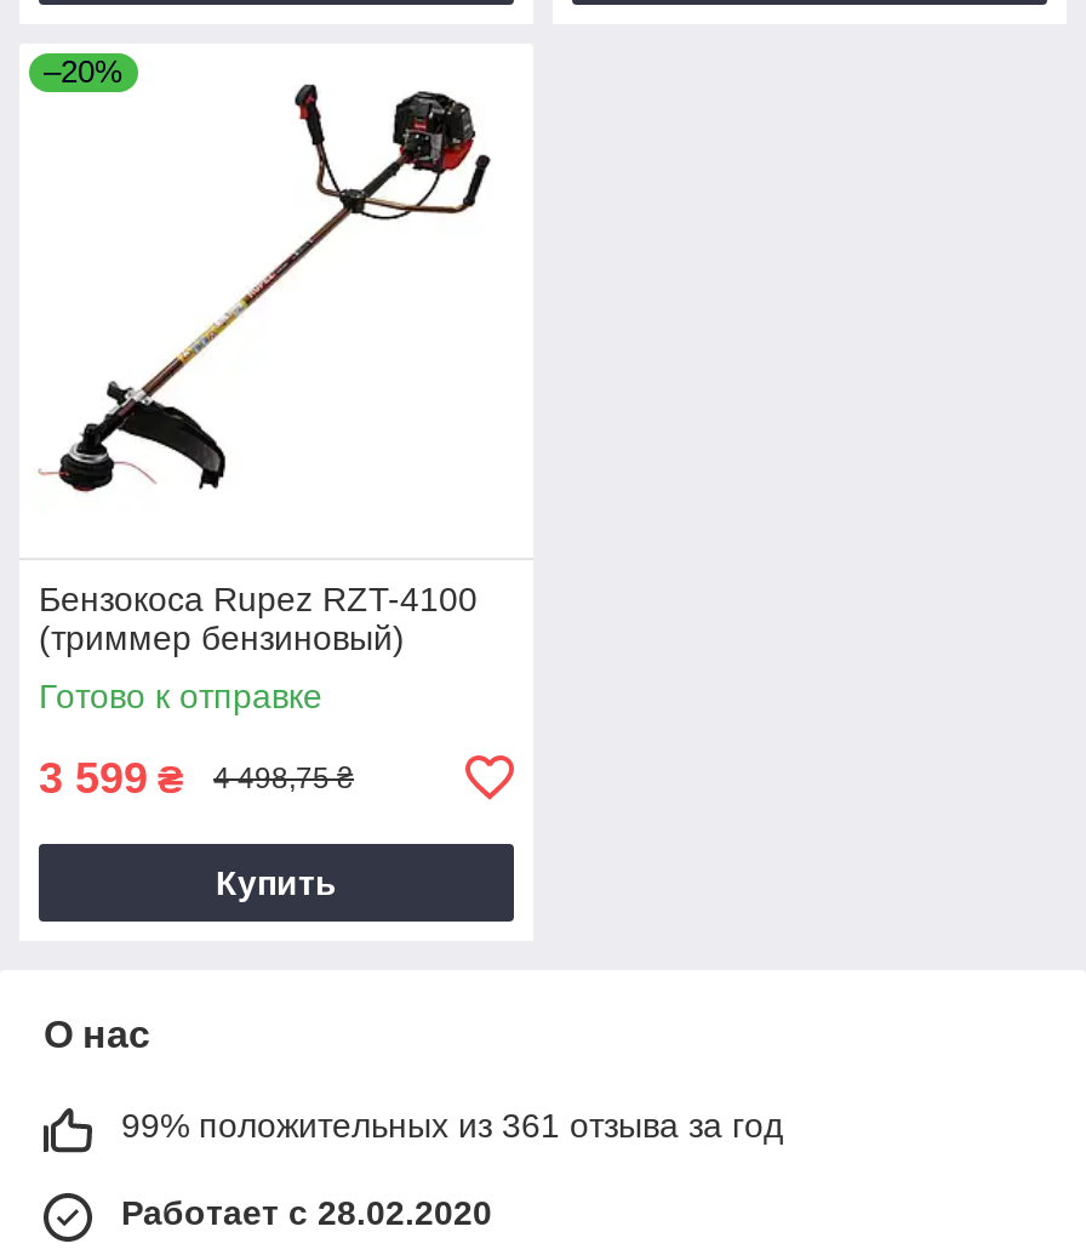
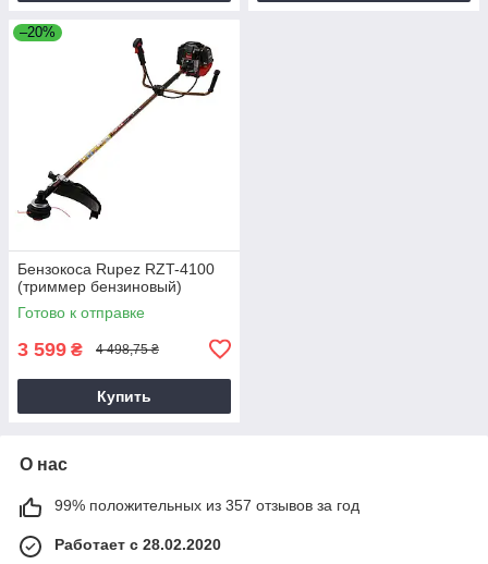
- 99% положительных из 361 отзыва за год
+ 99% положительных из 357 отзывов за год
